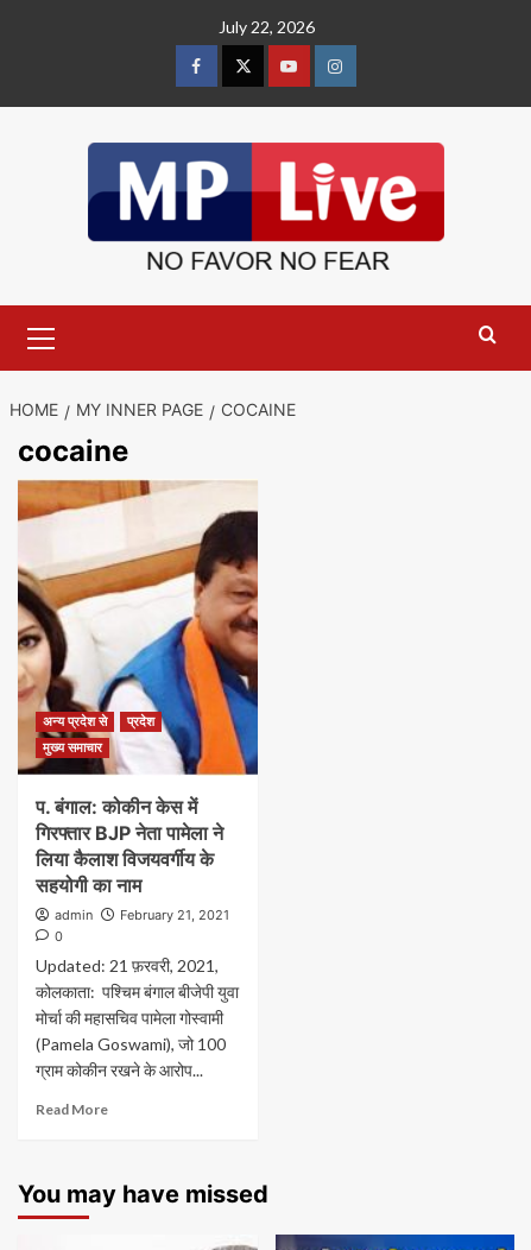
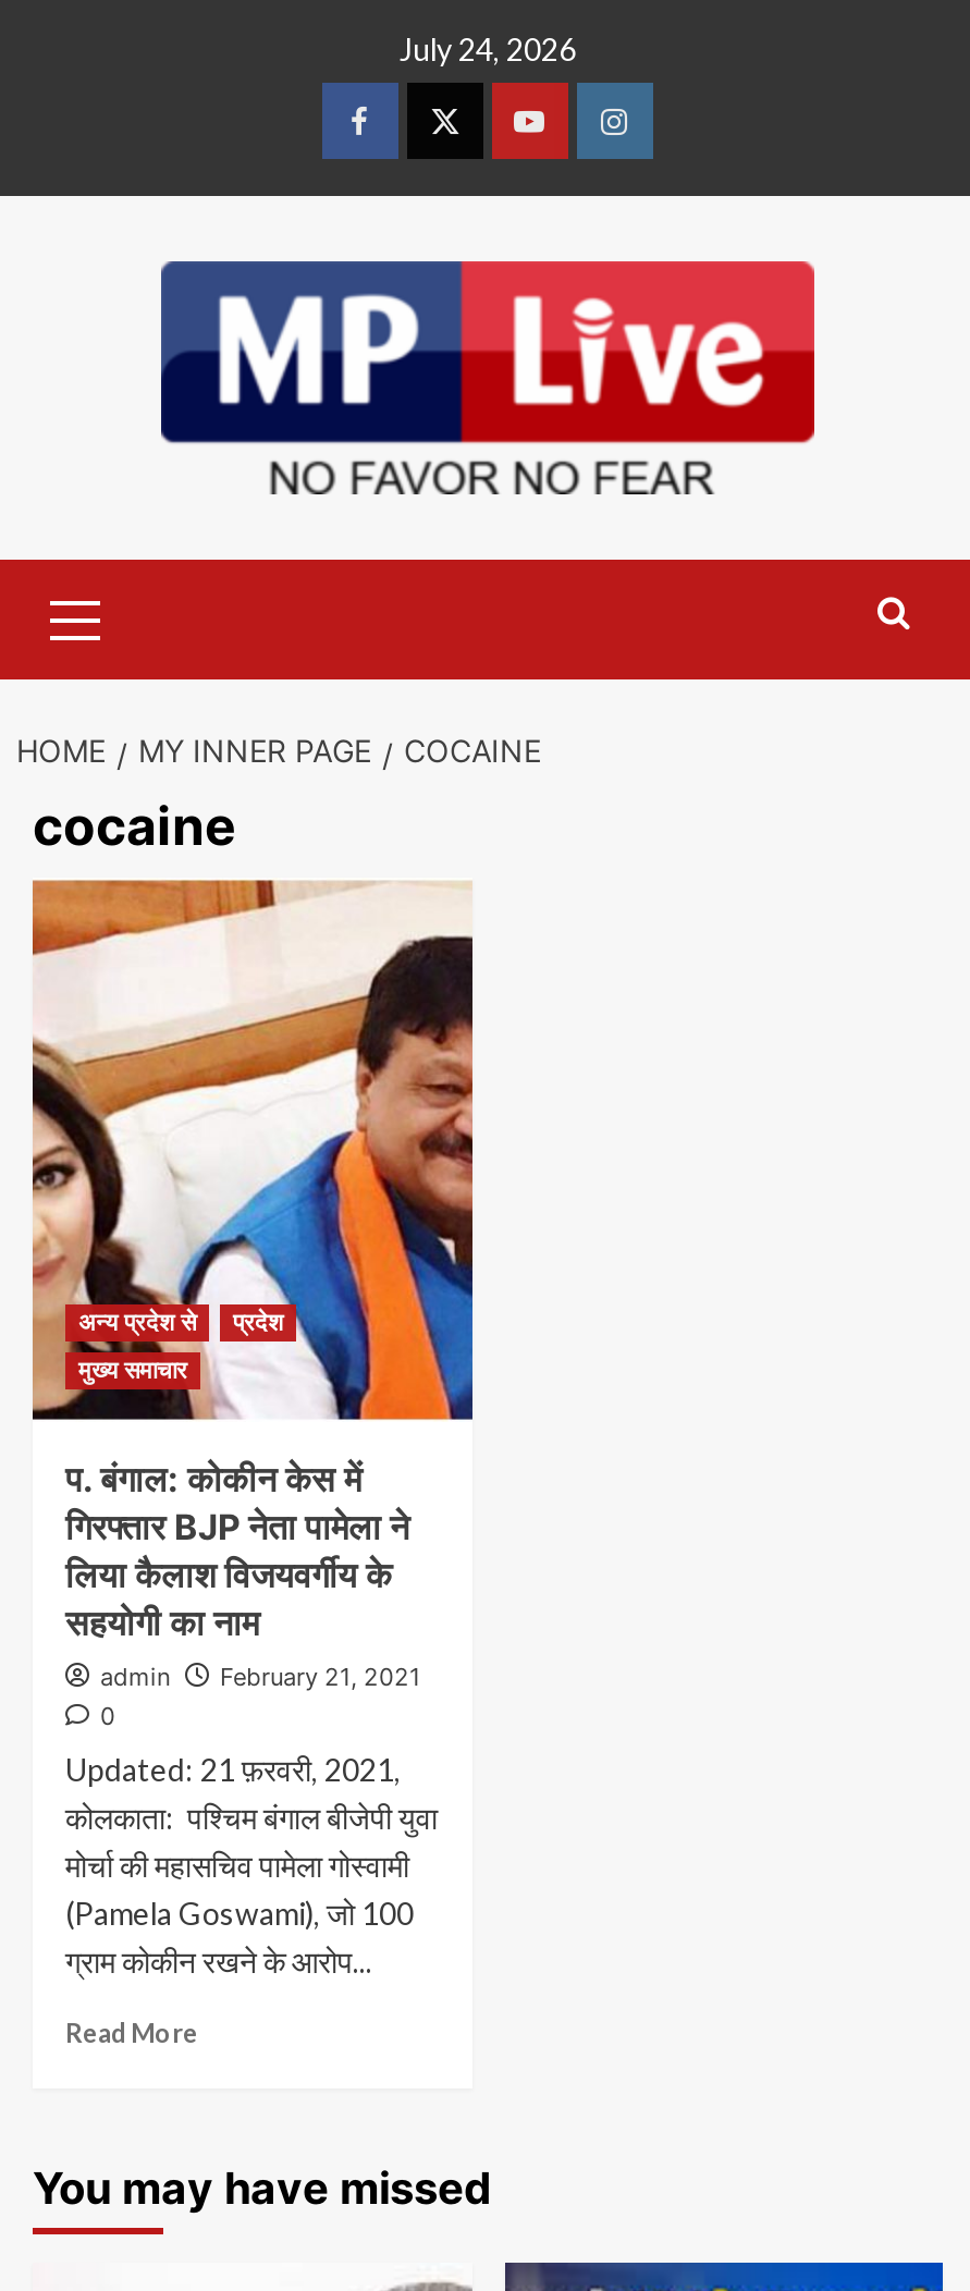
- July 22, 2026
+ July 24, 2026
